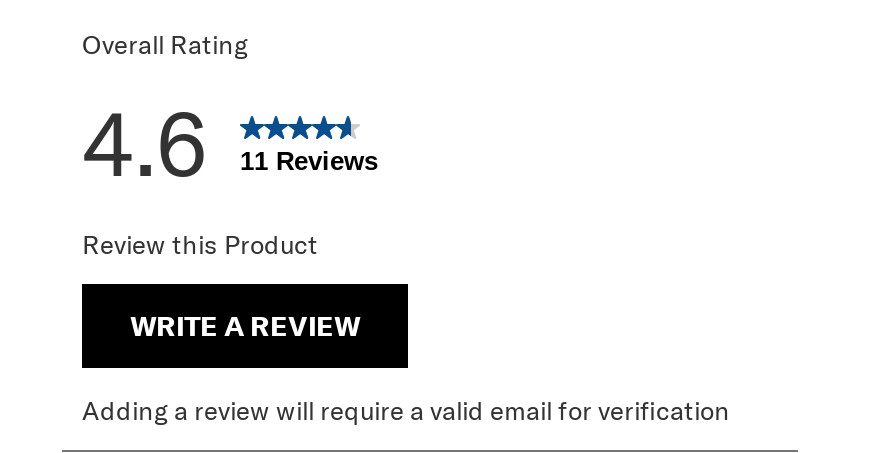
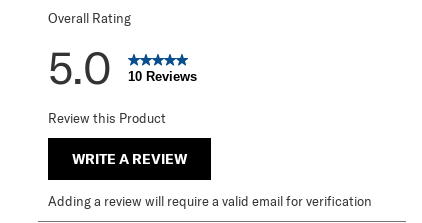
- 4.6
+ 5.0

- 11 Reviews
+ 10 Reviews
